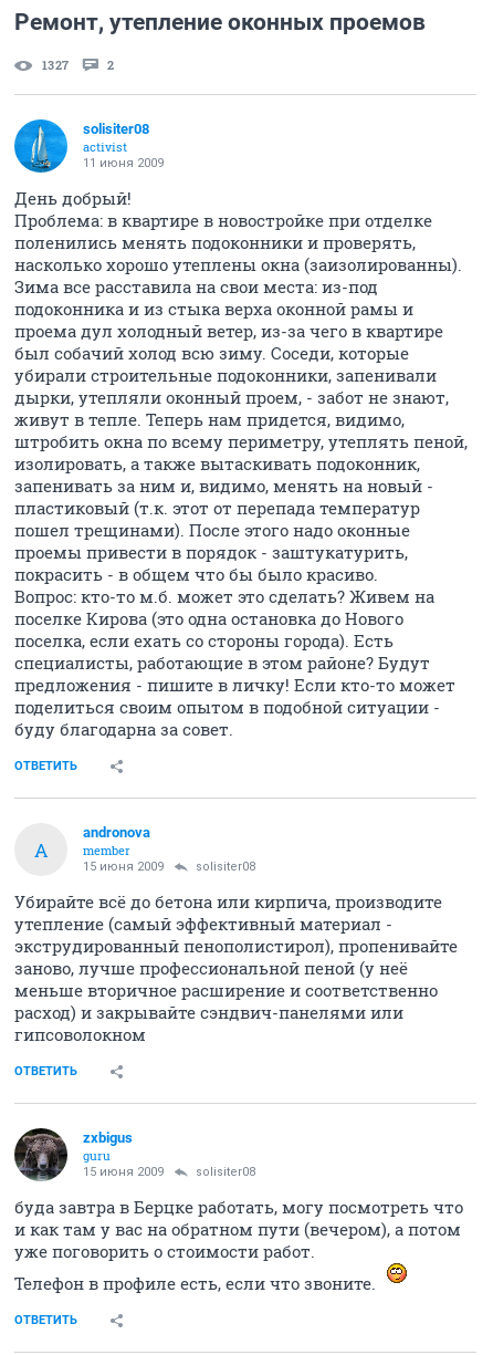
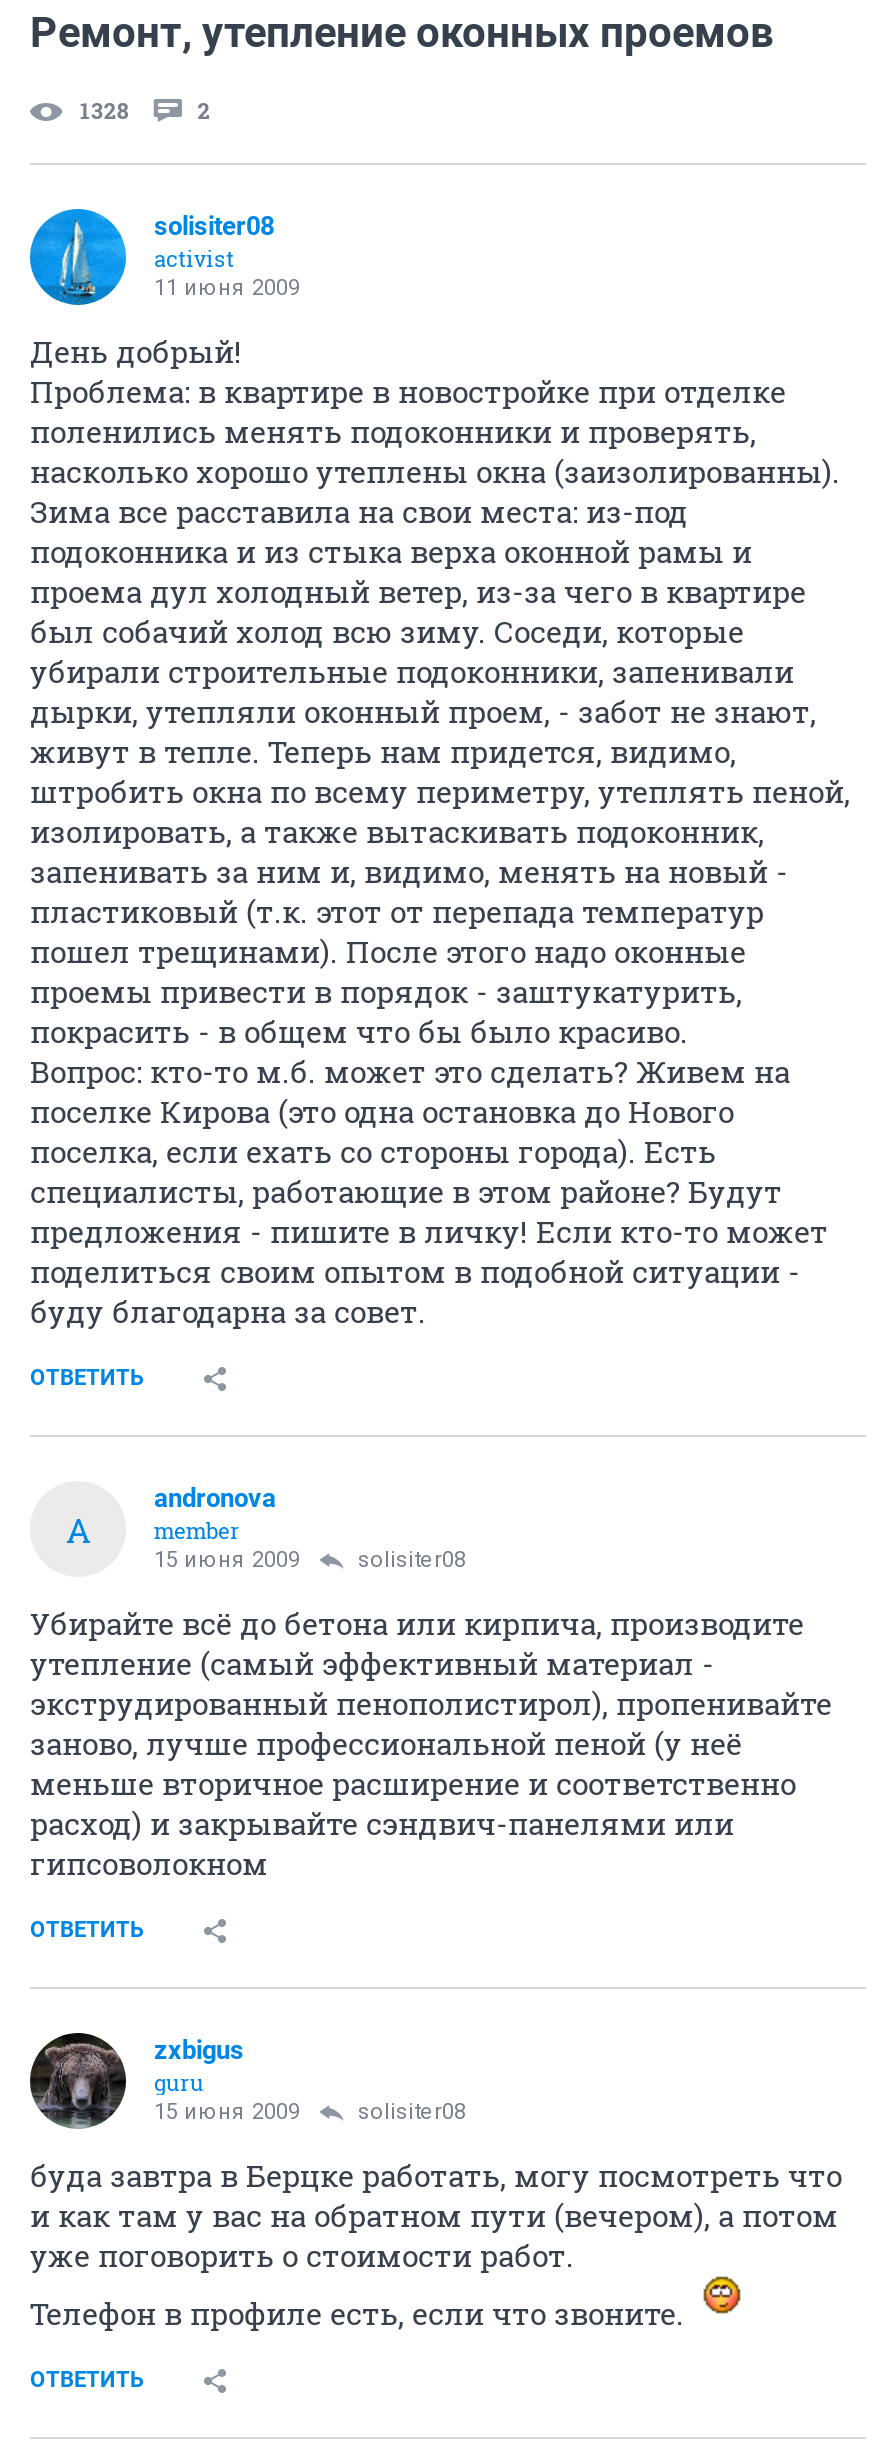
- 1327
+ 1328
